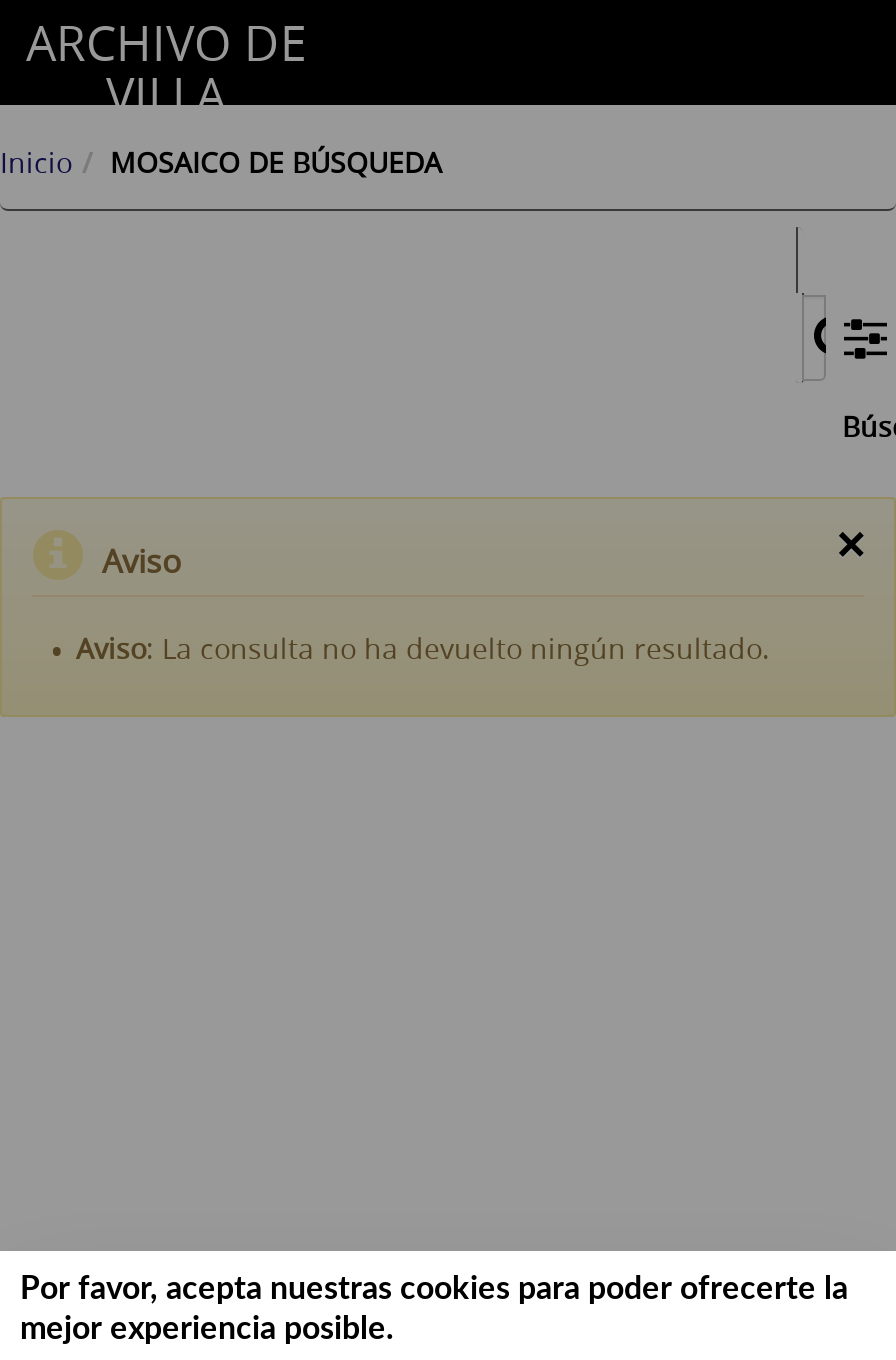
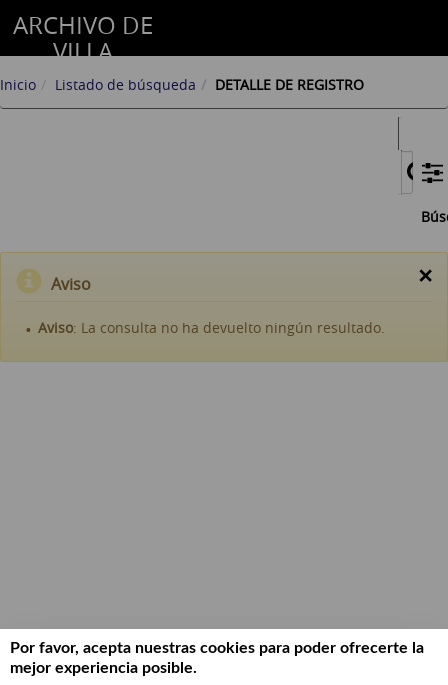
- MOSAICO DE BÚSQUEDA
+ Listado de búsqueda
+ DETALLE DE REGISTRO
